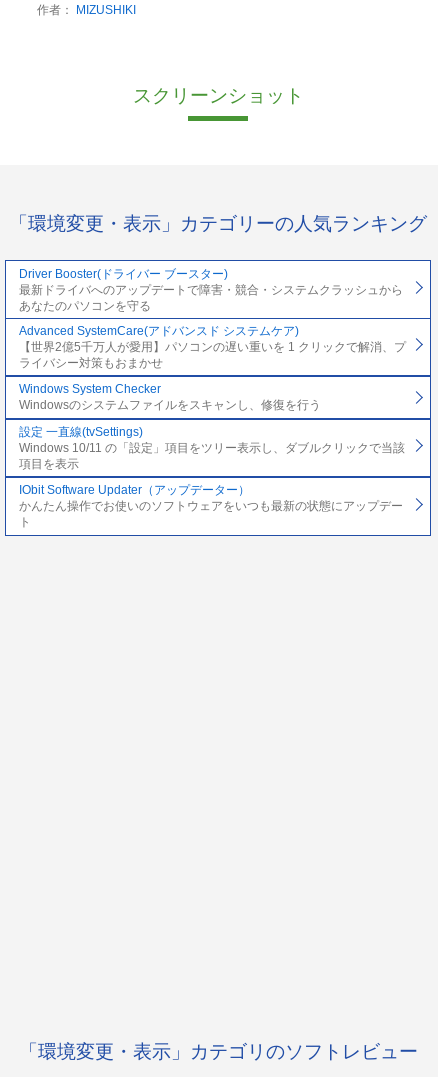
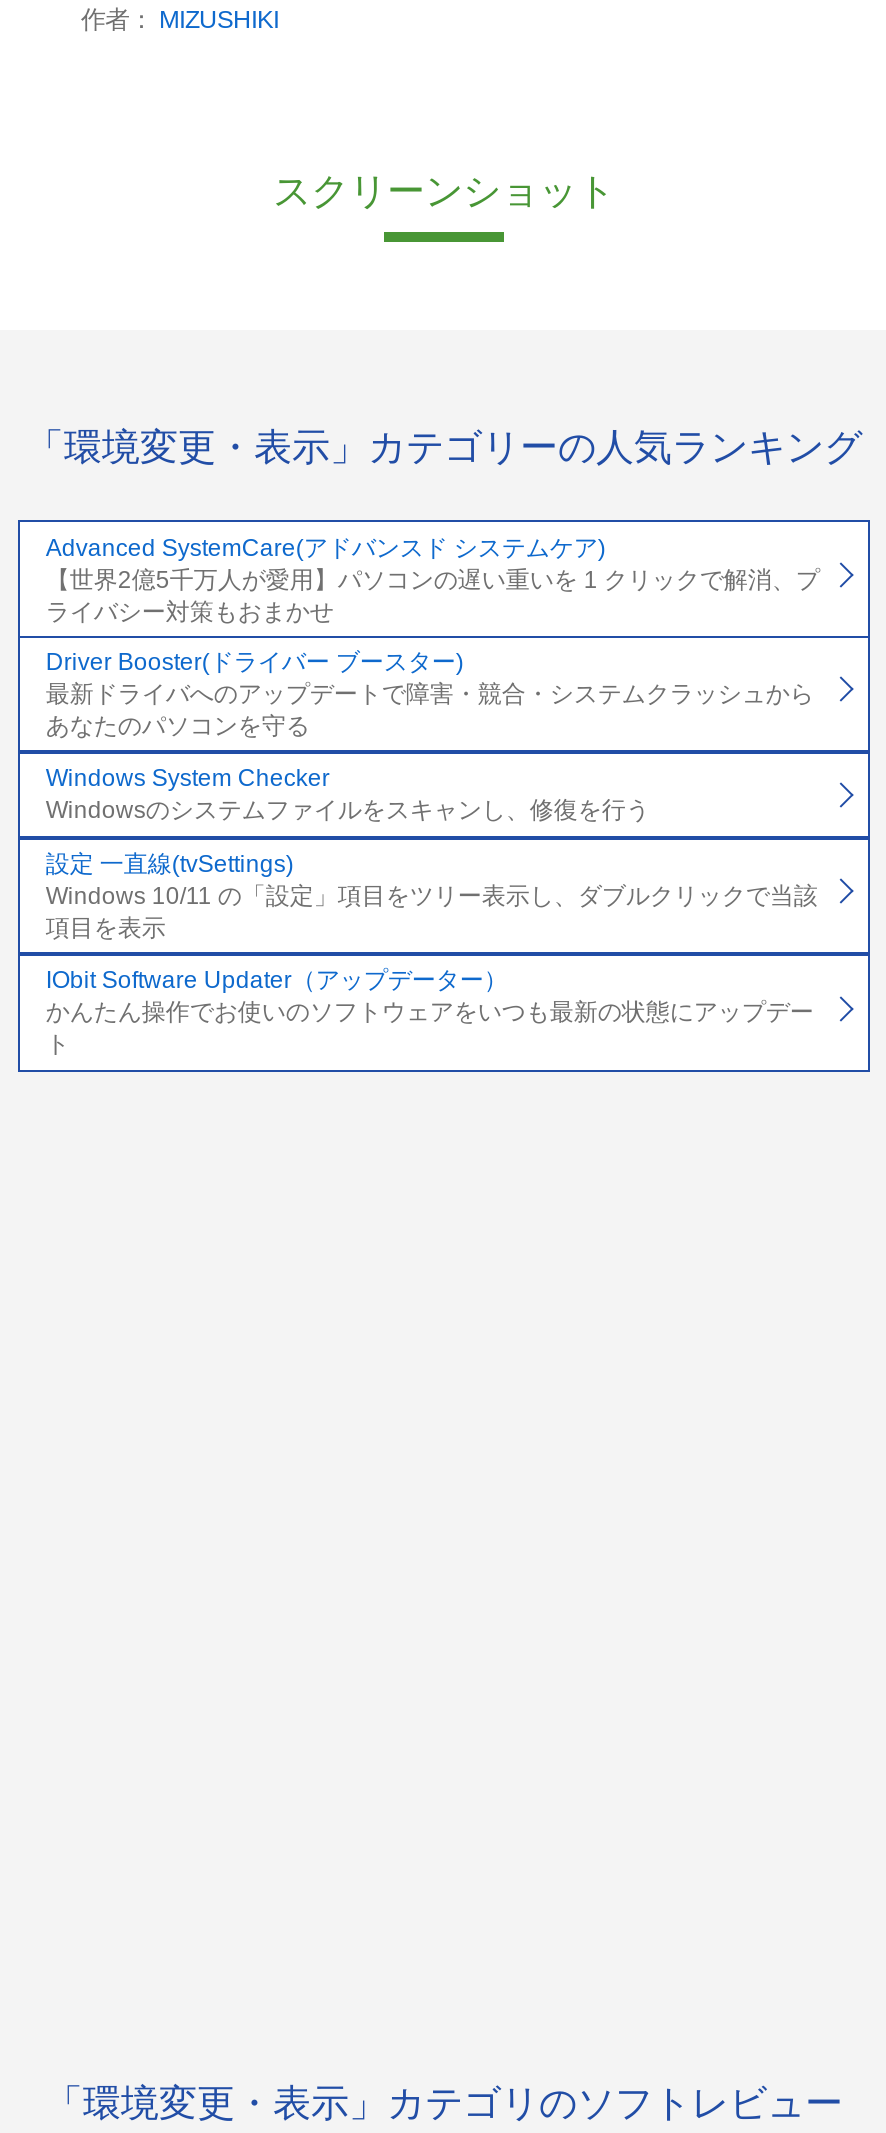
moved down: Driver Booster(ドライバー ブースター) | 最新ドライバへのアップデートで障害・競合・システムクラッシュから | あなたのパソコンを守る

moved up: Advanced SystemCare(アドバンスド システムケア) | 【世界2億5千万人が愛用】パソコンの遅い重いを 1 クリックで解消、プ | ライバシー対策もおまかせ
